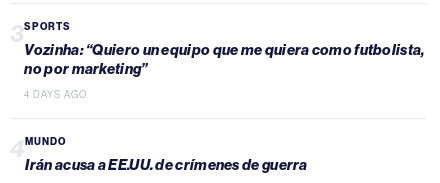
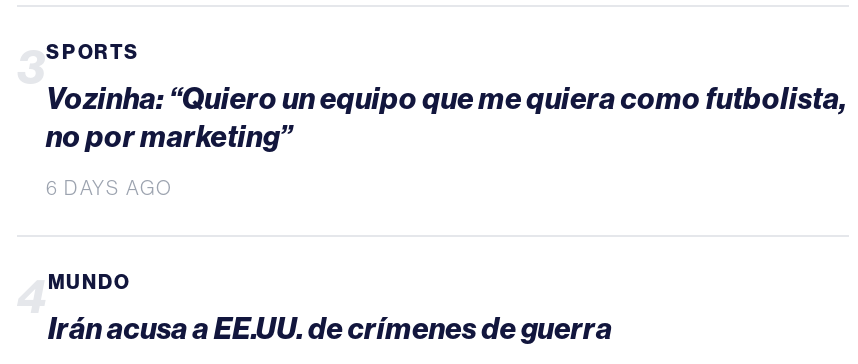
- 4 DAYS AGO
+ 6 DAYS AGO
